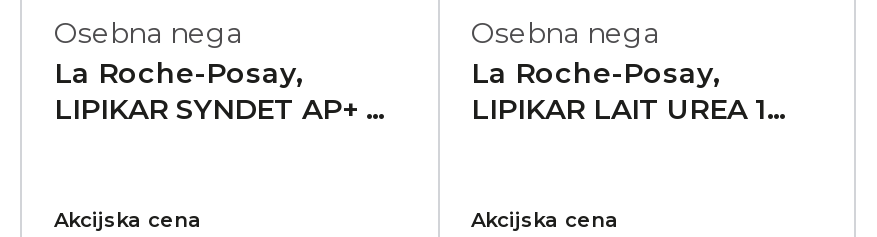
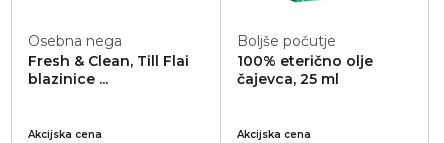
- Osebna nega
- La Roche-Posay,
- LIPIKAR LAIT UREA 1...
+ Boljše počutje
+ 100% eterično olje
+ čajevca, 25 ml

- La Roche-Posay,
- LIPIKAR SYNDET AP+ ...
+ Fresh & Clean, Till Flai
+ blazinice ...
